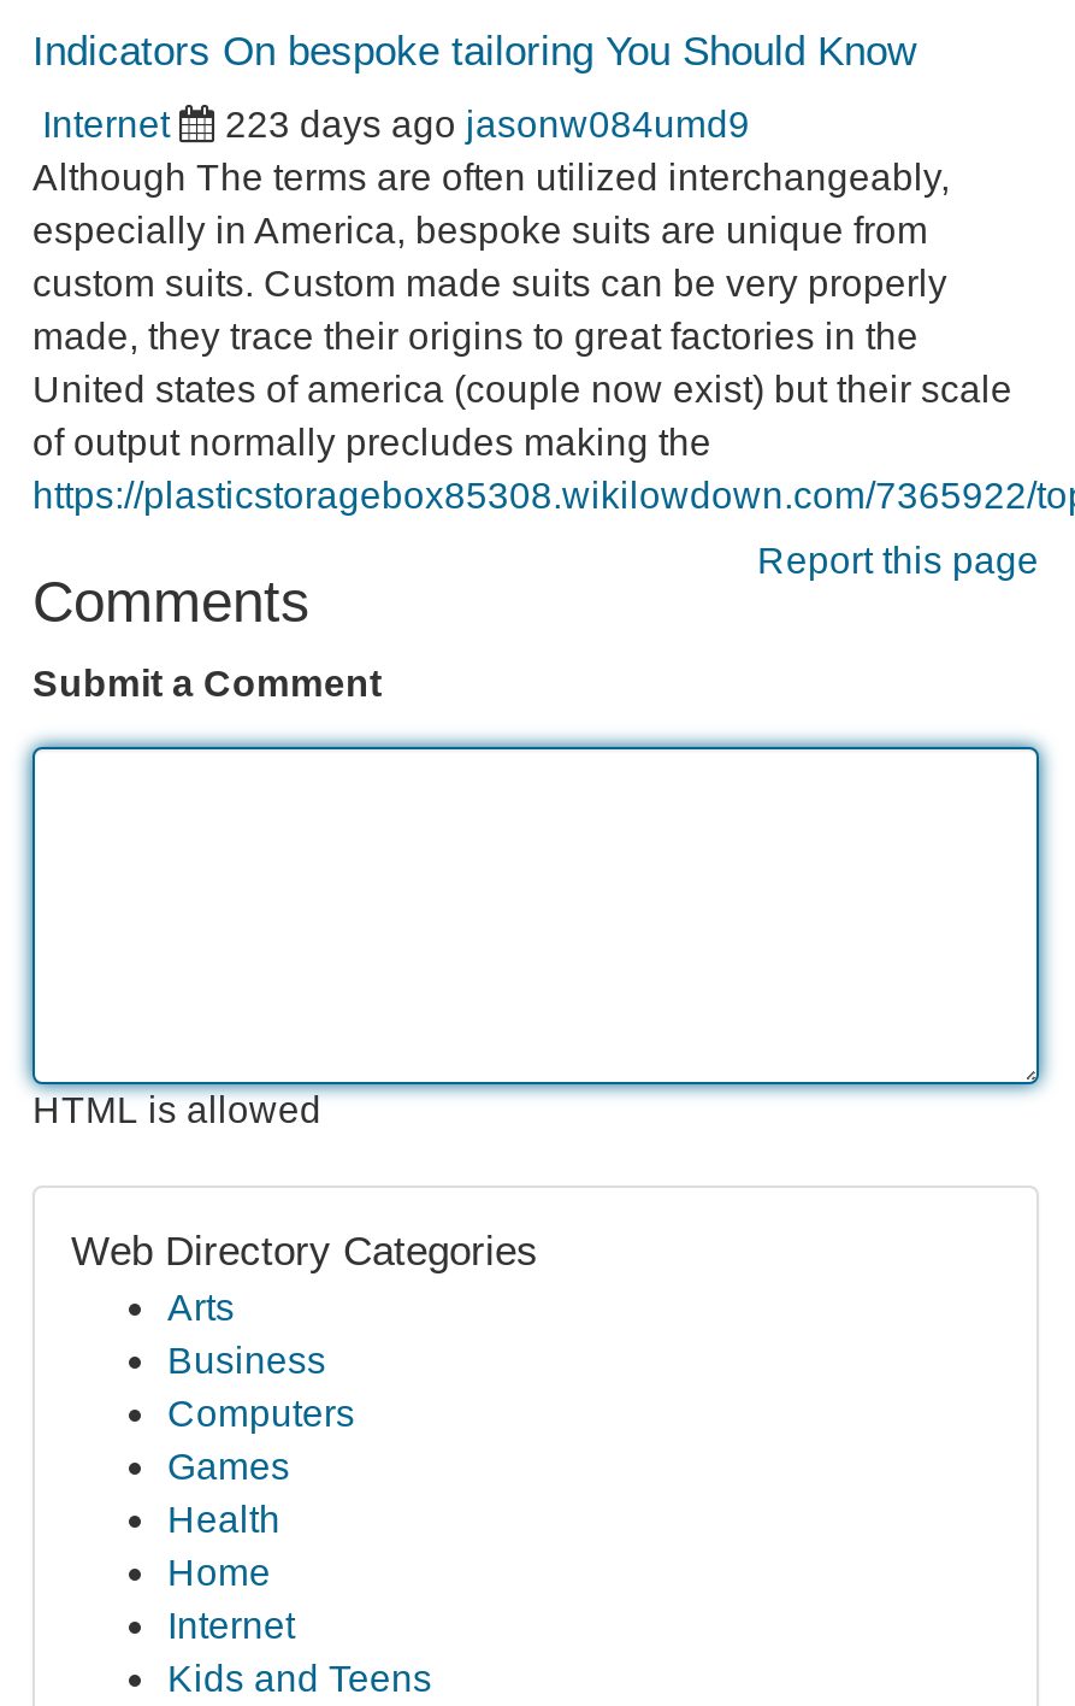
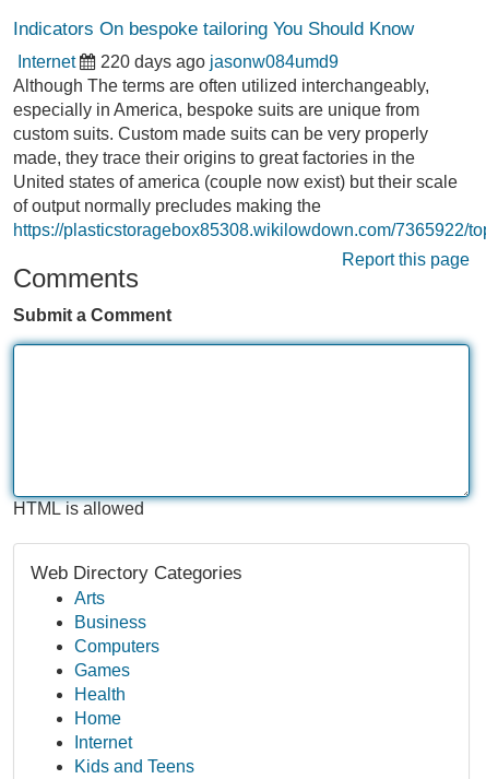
- 223 days ago jasonw084umd9
+ 220 days ago jasonw084umd9
